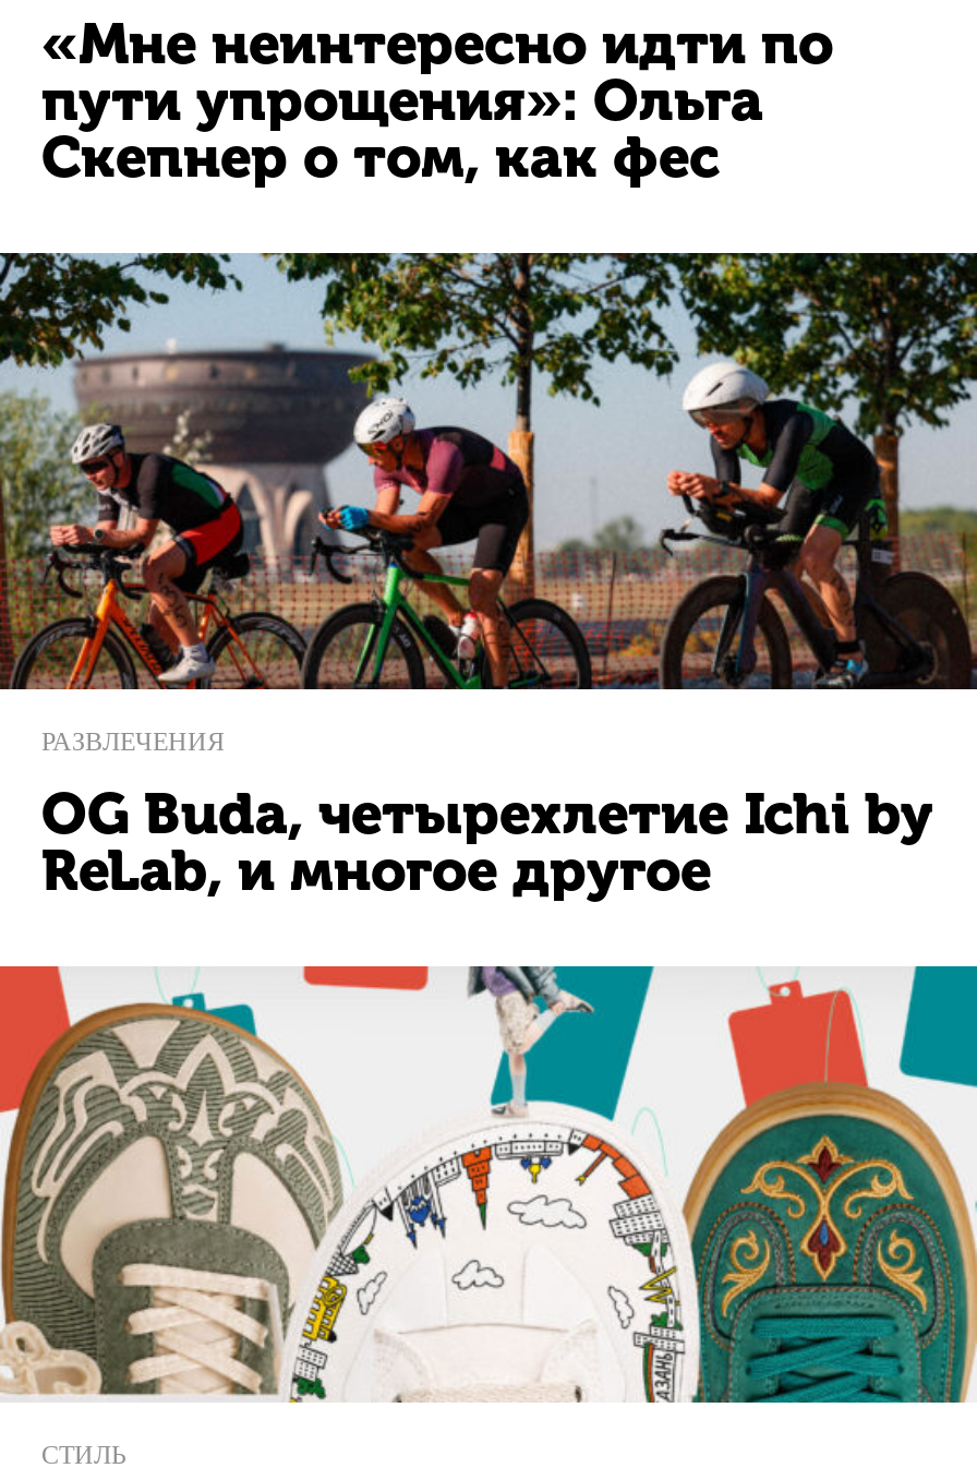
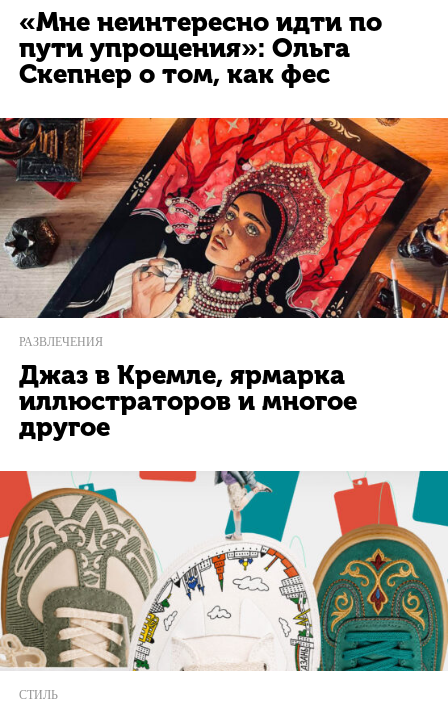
- [image]
+ [image]

- OG Buda, четырехлетие Ichi by
- ReLab, и многое другое
+ Джаз в Кремле, ярмарка
+ иллюстраторов и многое
+ другое
